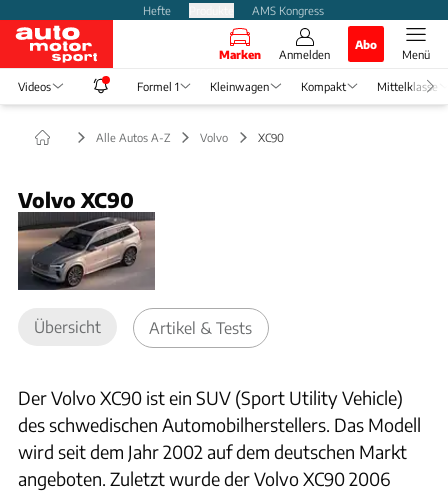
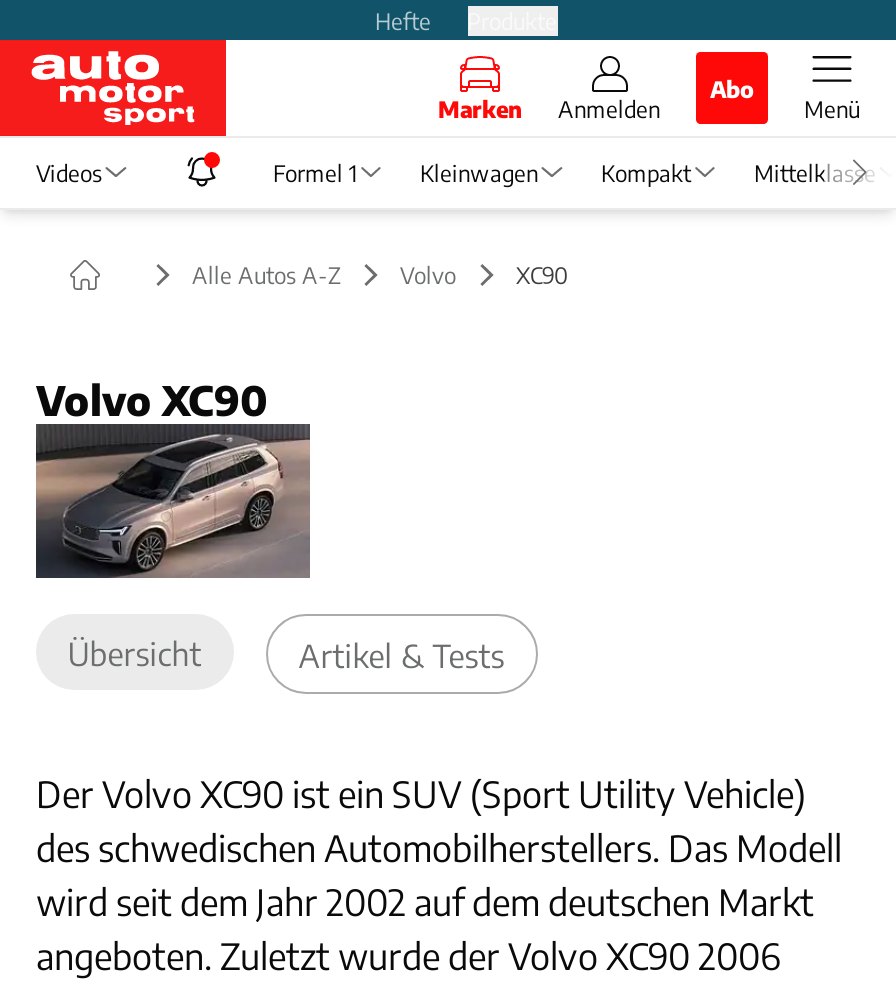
- AMS Kongress
